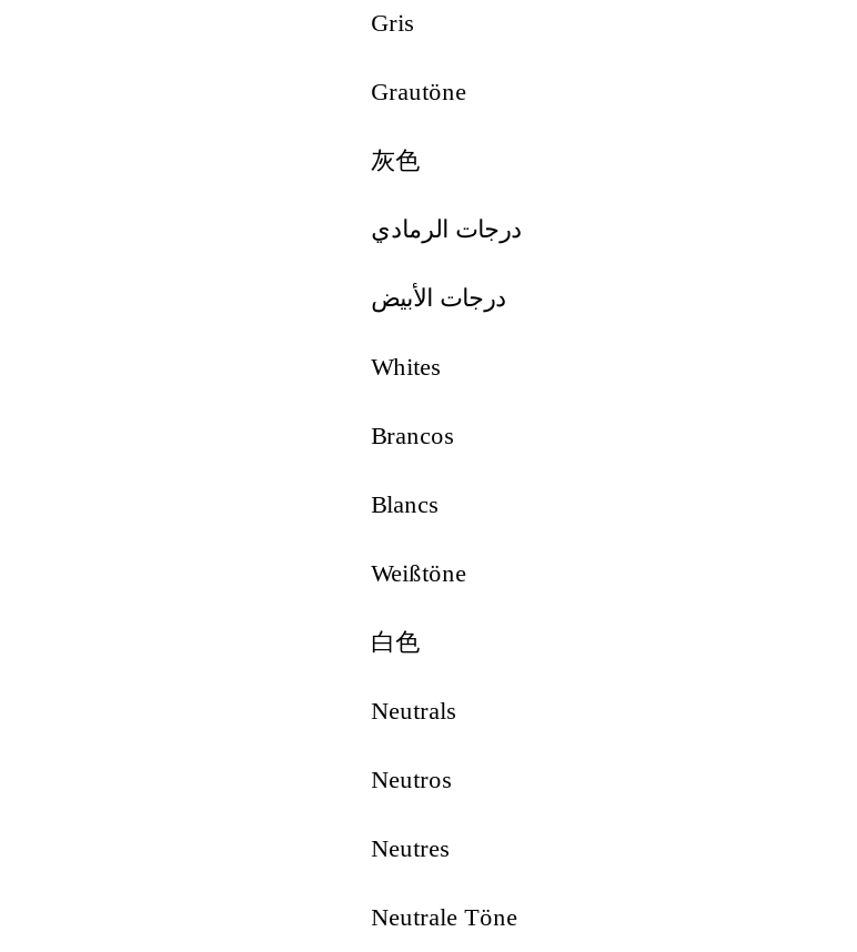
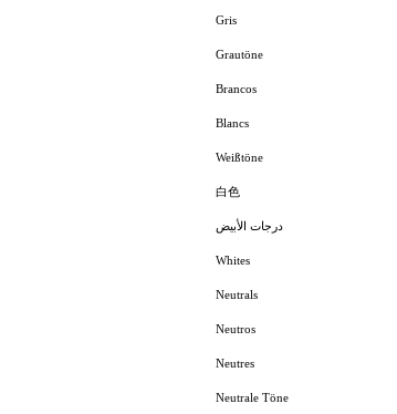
- 灰色
- درجات الرمادي

moved down: درجات الأبيض | Whites

moved up: Brancos | Blancs | Weißtöne | 白色
